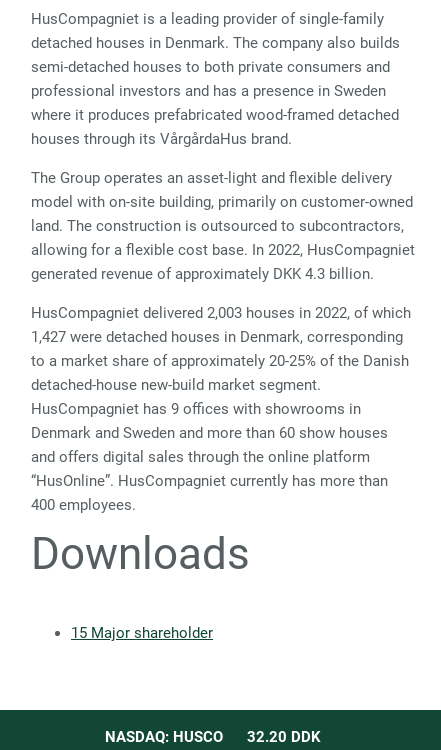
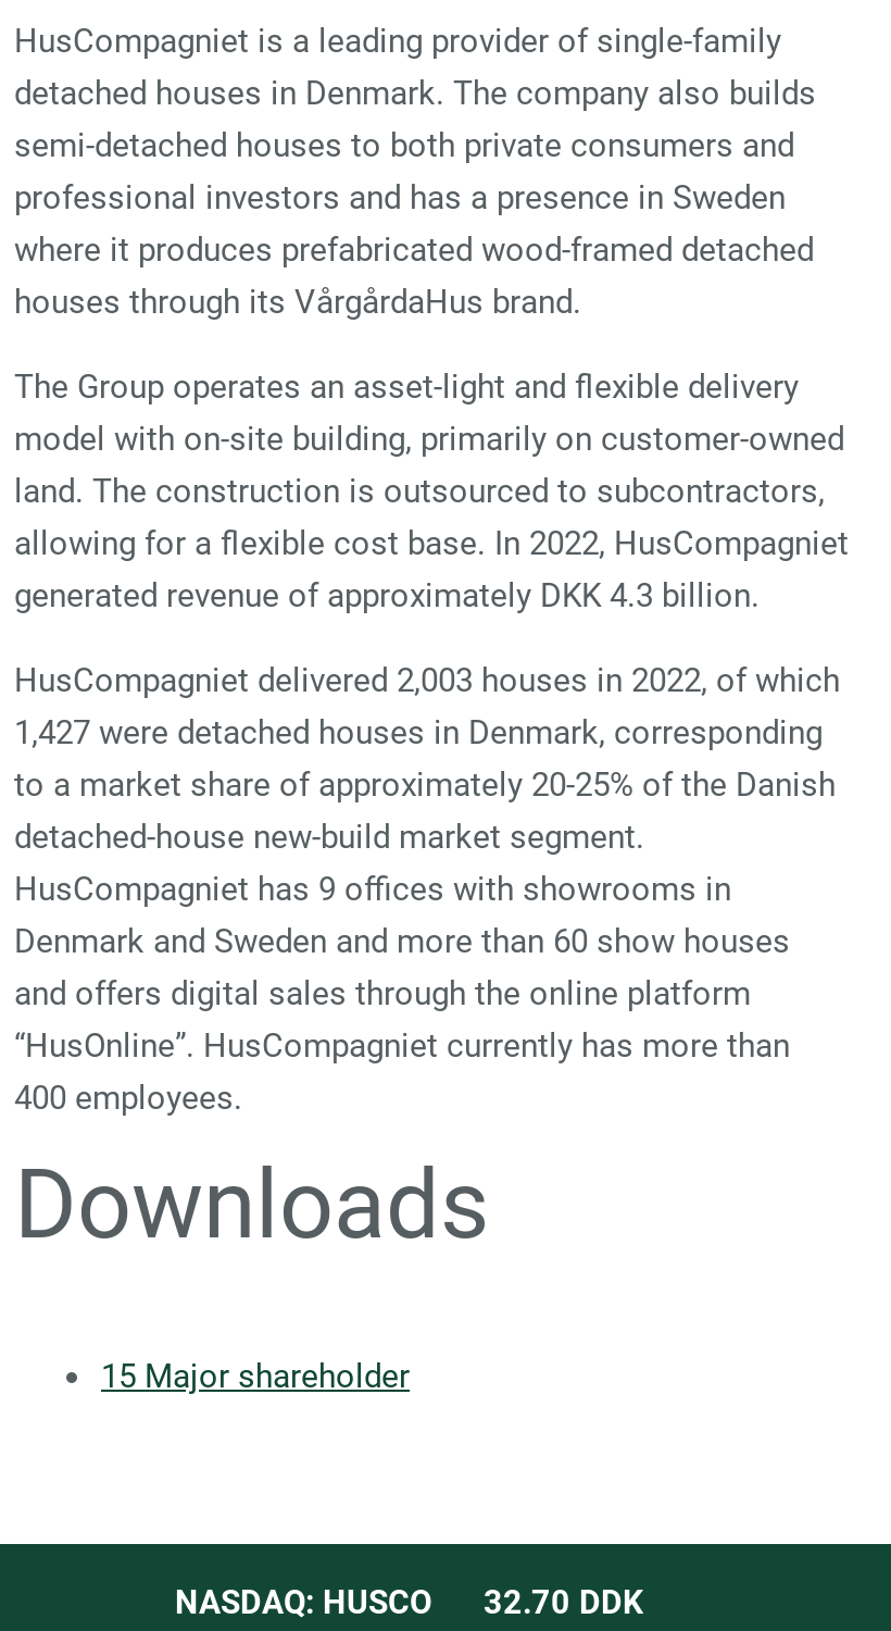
- NASDAQ: HUSCO 32.20 DDK
+ NASDAQ: HUSCO 32.70 DDK
